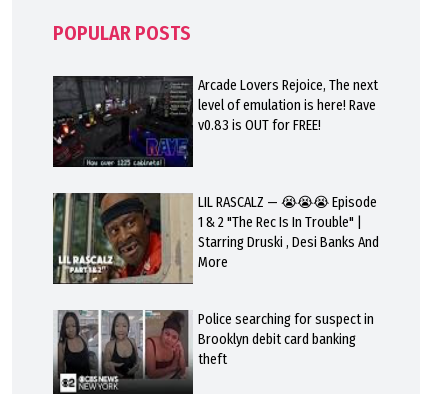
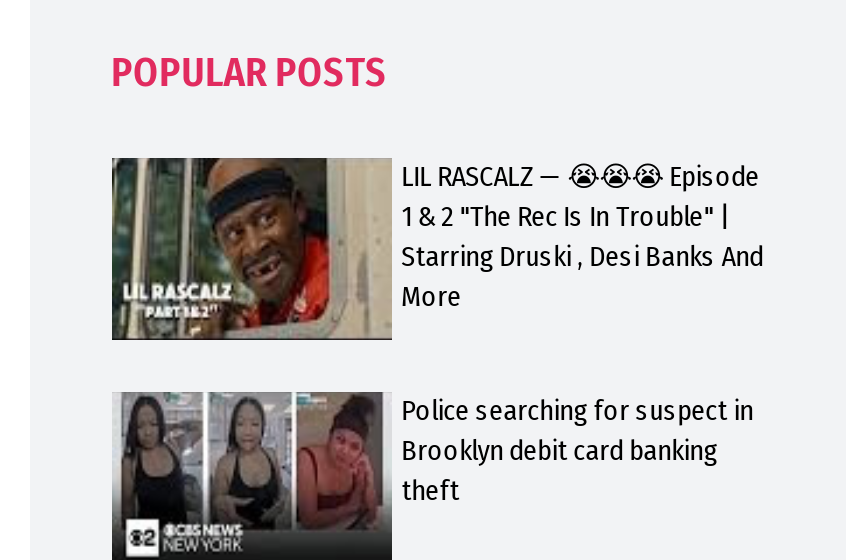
- [image]
- Arcade Lovers Rejoice, The next
- level of emulation is here! Rave
- v0.83 is OUT for FREE!
